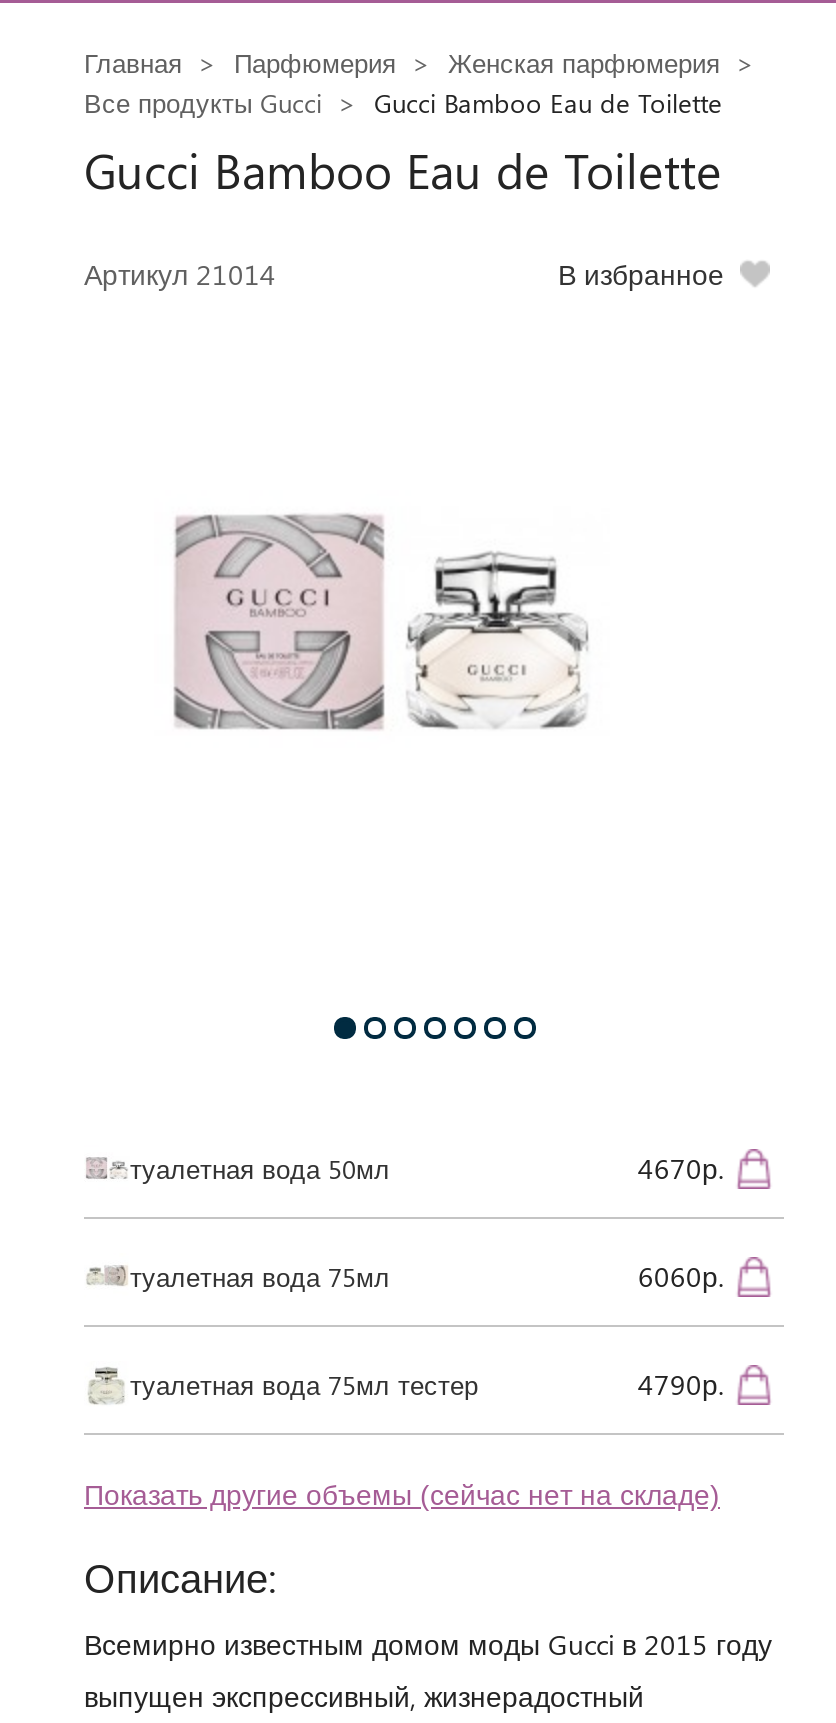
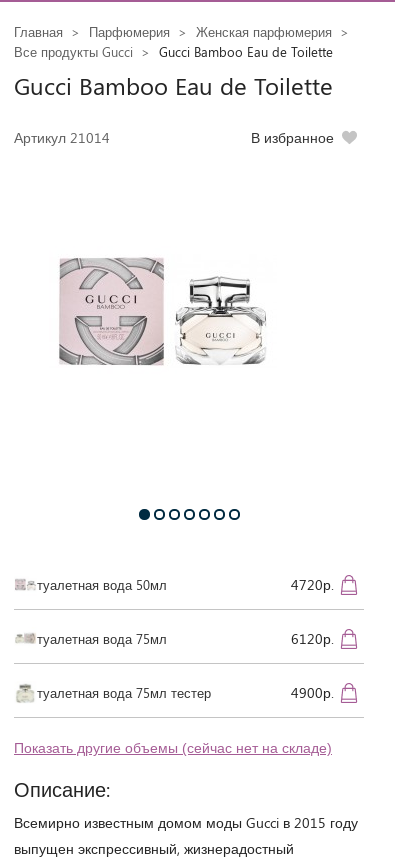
- 4670р.
+ 4720р.

- 6060р.
+ 6120р.

- 4790р.
+ 4900р.
